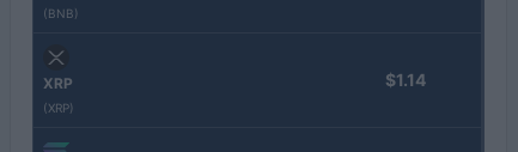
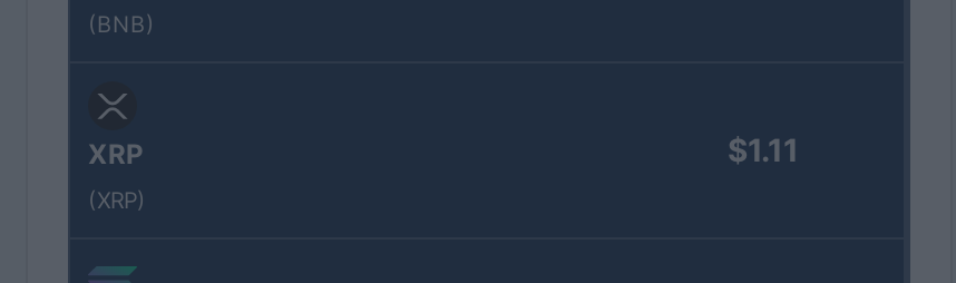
- $1.14
+ $1.11
